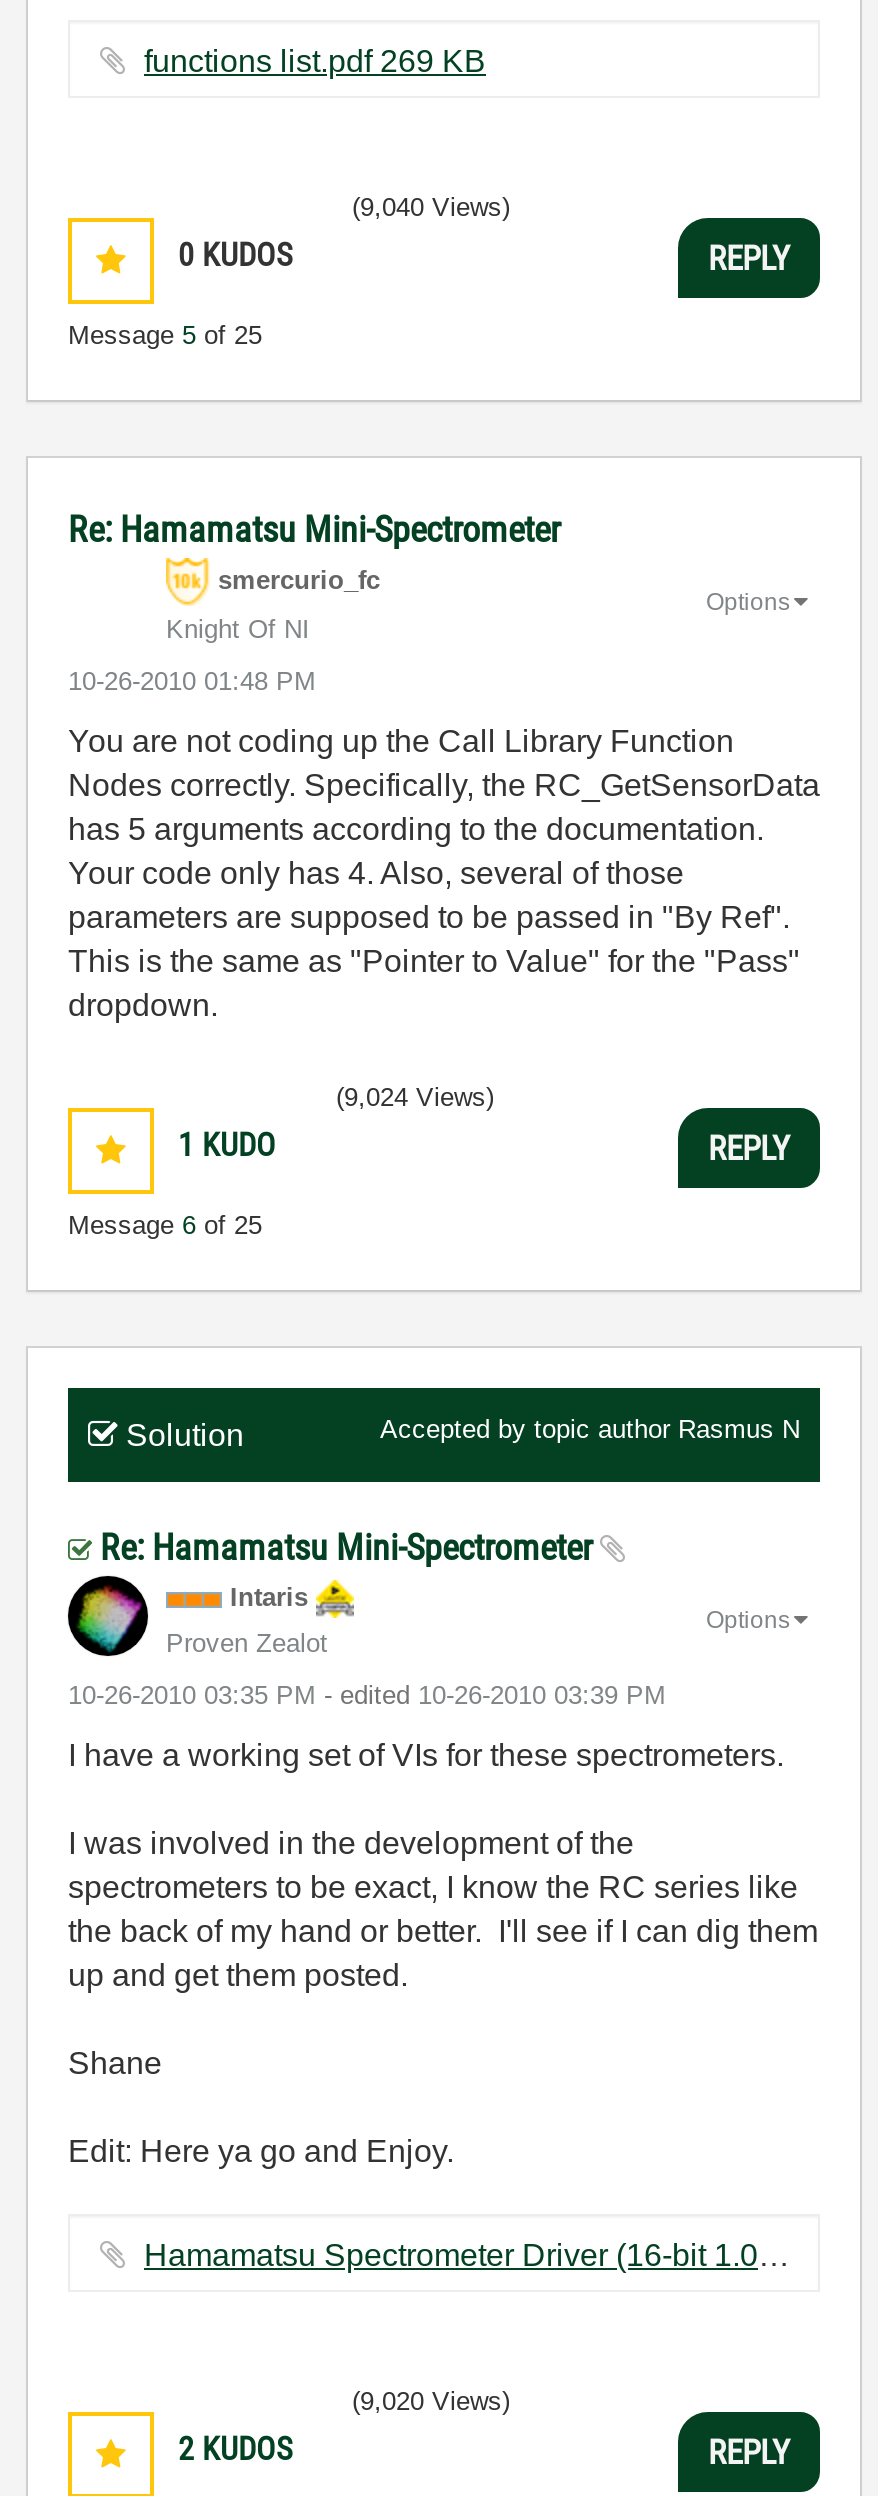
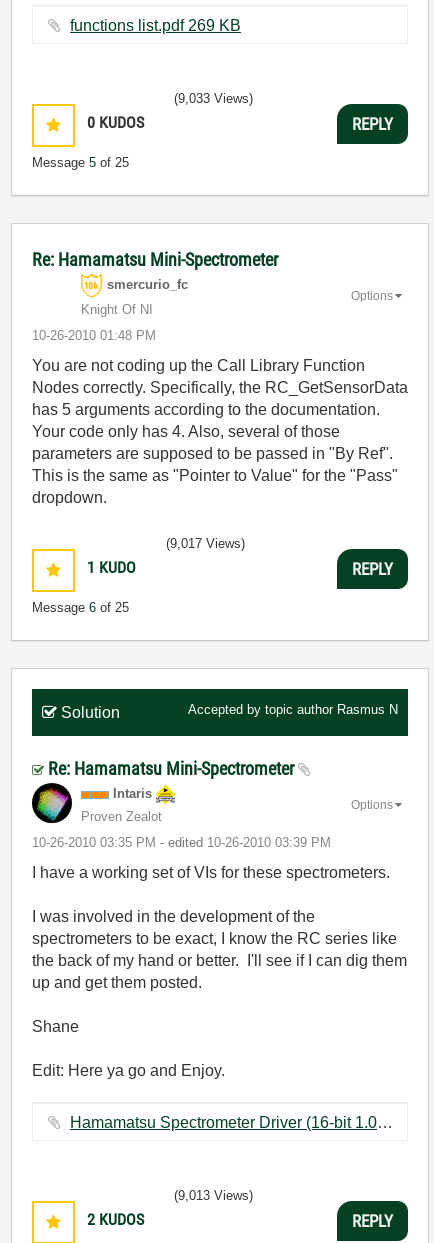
- (9,040 Views)
+ (9,033 Views)

- (9,024 Views)
+ (9,017 Views)

- (9,020 Views)
+ (9,013 Views)
